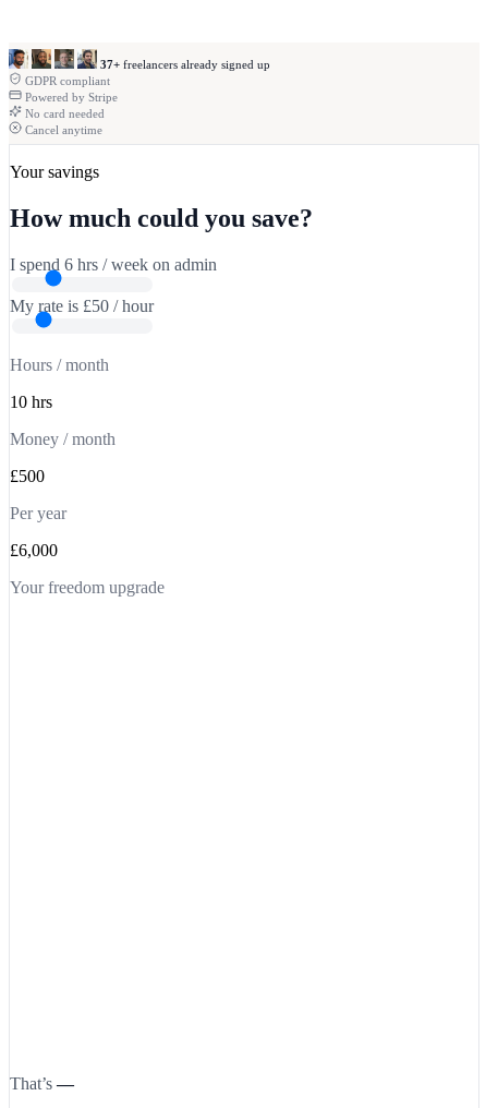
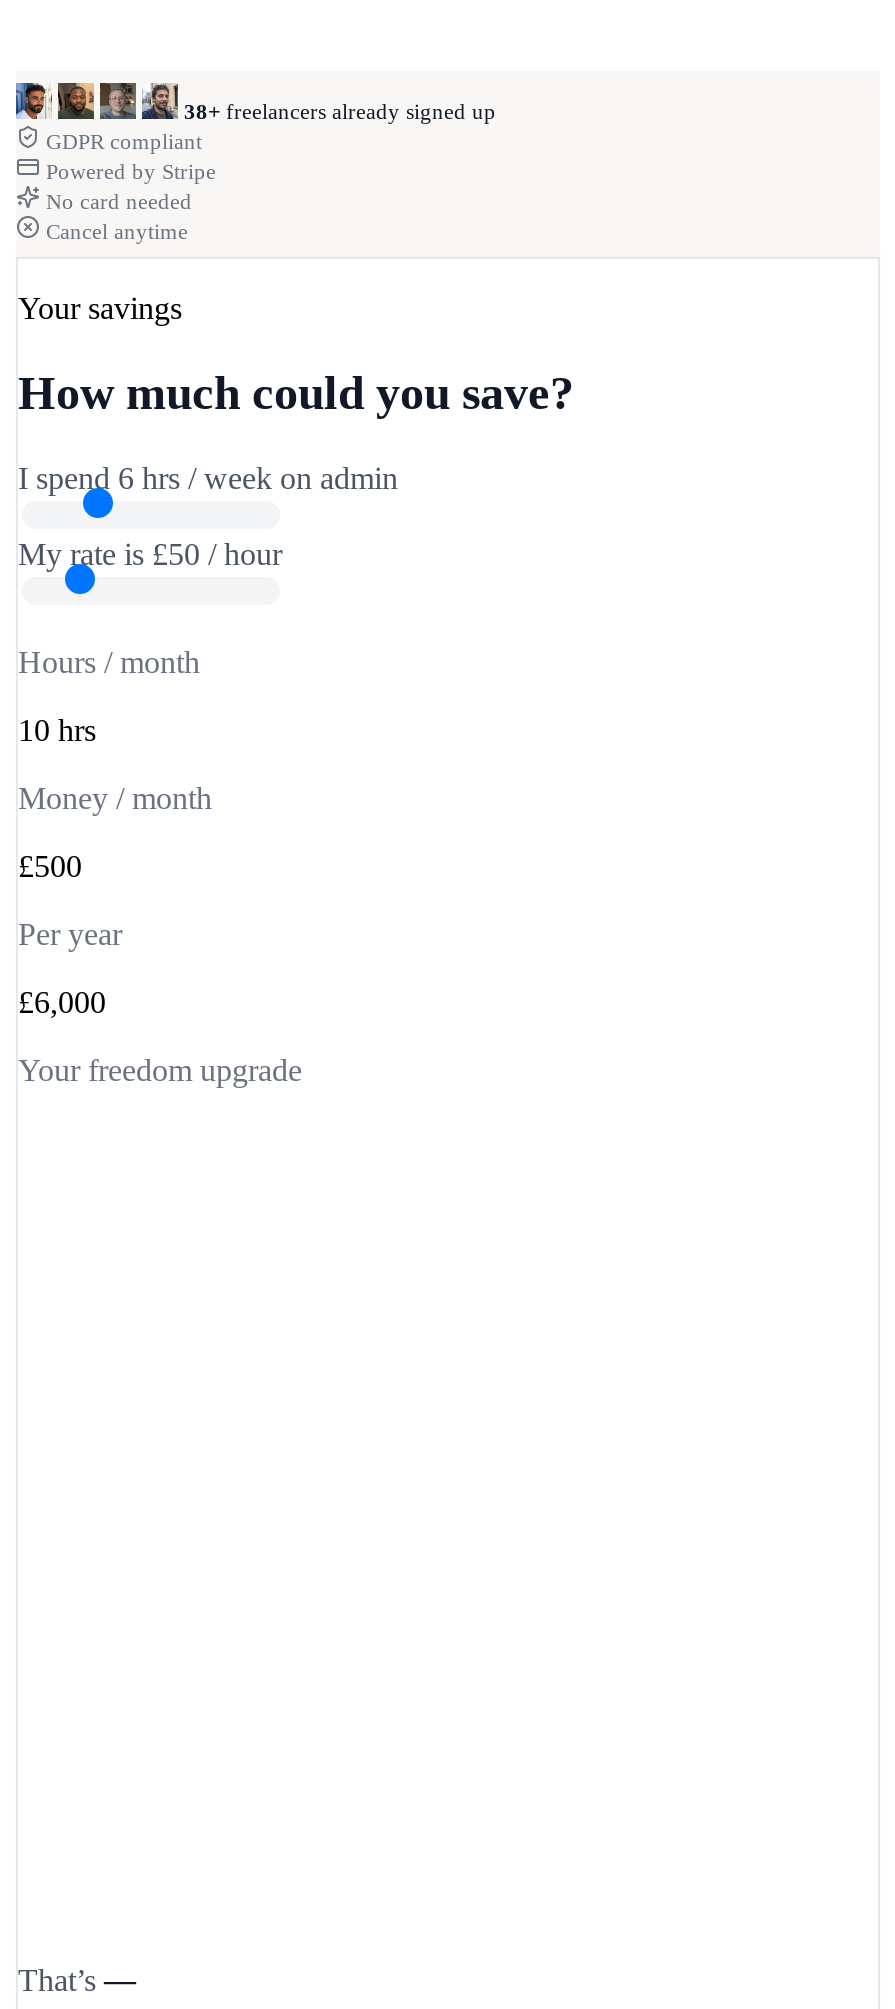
- 37+ freelancers already signed up
+ 38+ freelancers already signed up
